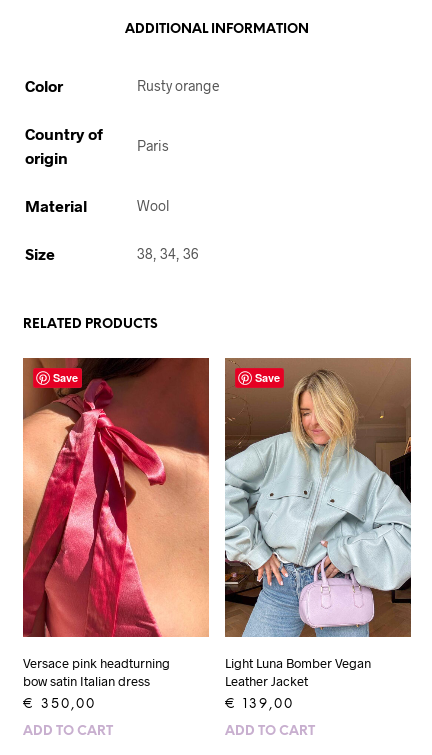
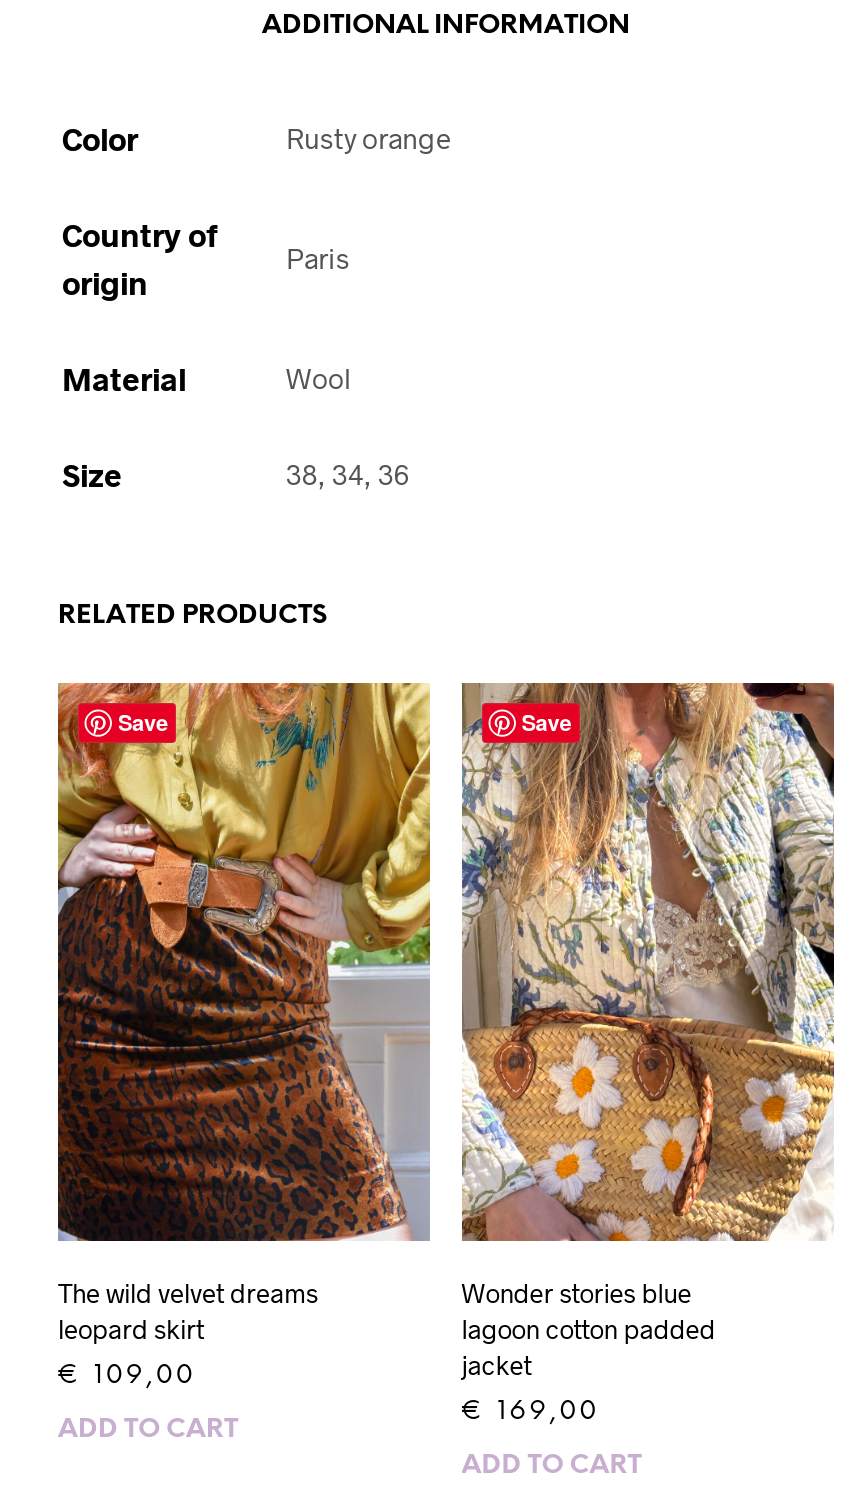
- [image]
- Versace pink headturning
- bow satin Italian dress
+ [image]
+ The wild velvet dreams
+ leopard skirt

- [image]
- Light Luna Bomber Vegan
- Leather Jacket
+ [image]
+ Wonder stories blue
+ lagoon cotton padded
+ jacket

- €350,00
+ €109,00

- €139,00
+ €169,00
